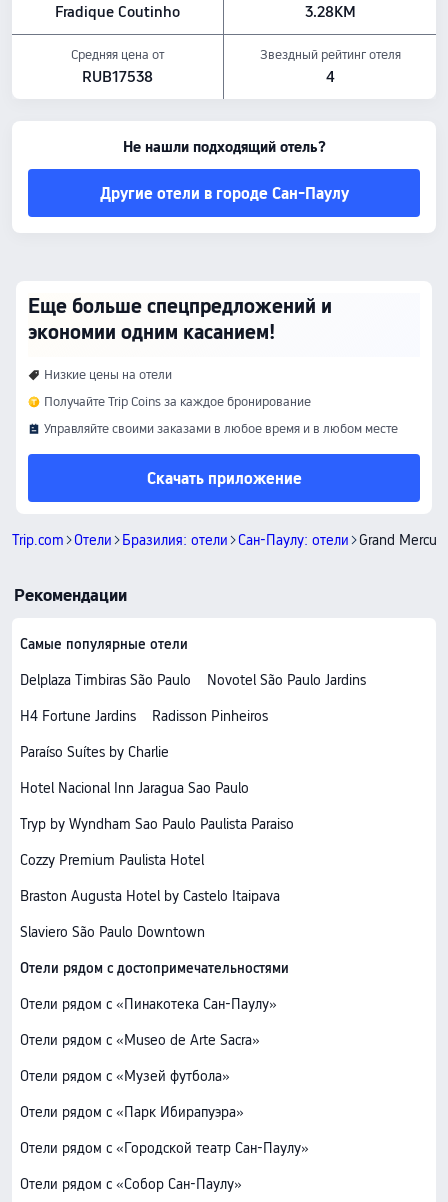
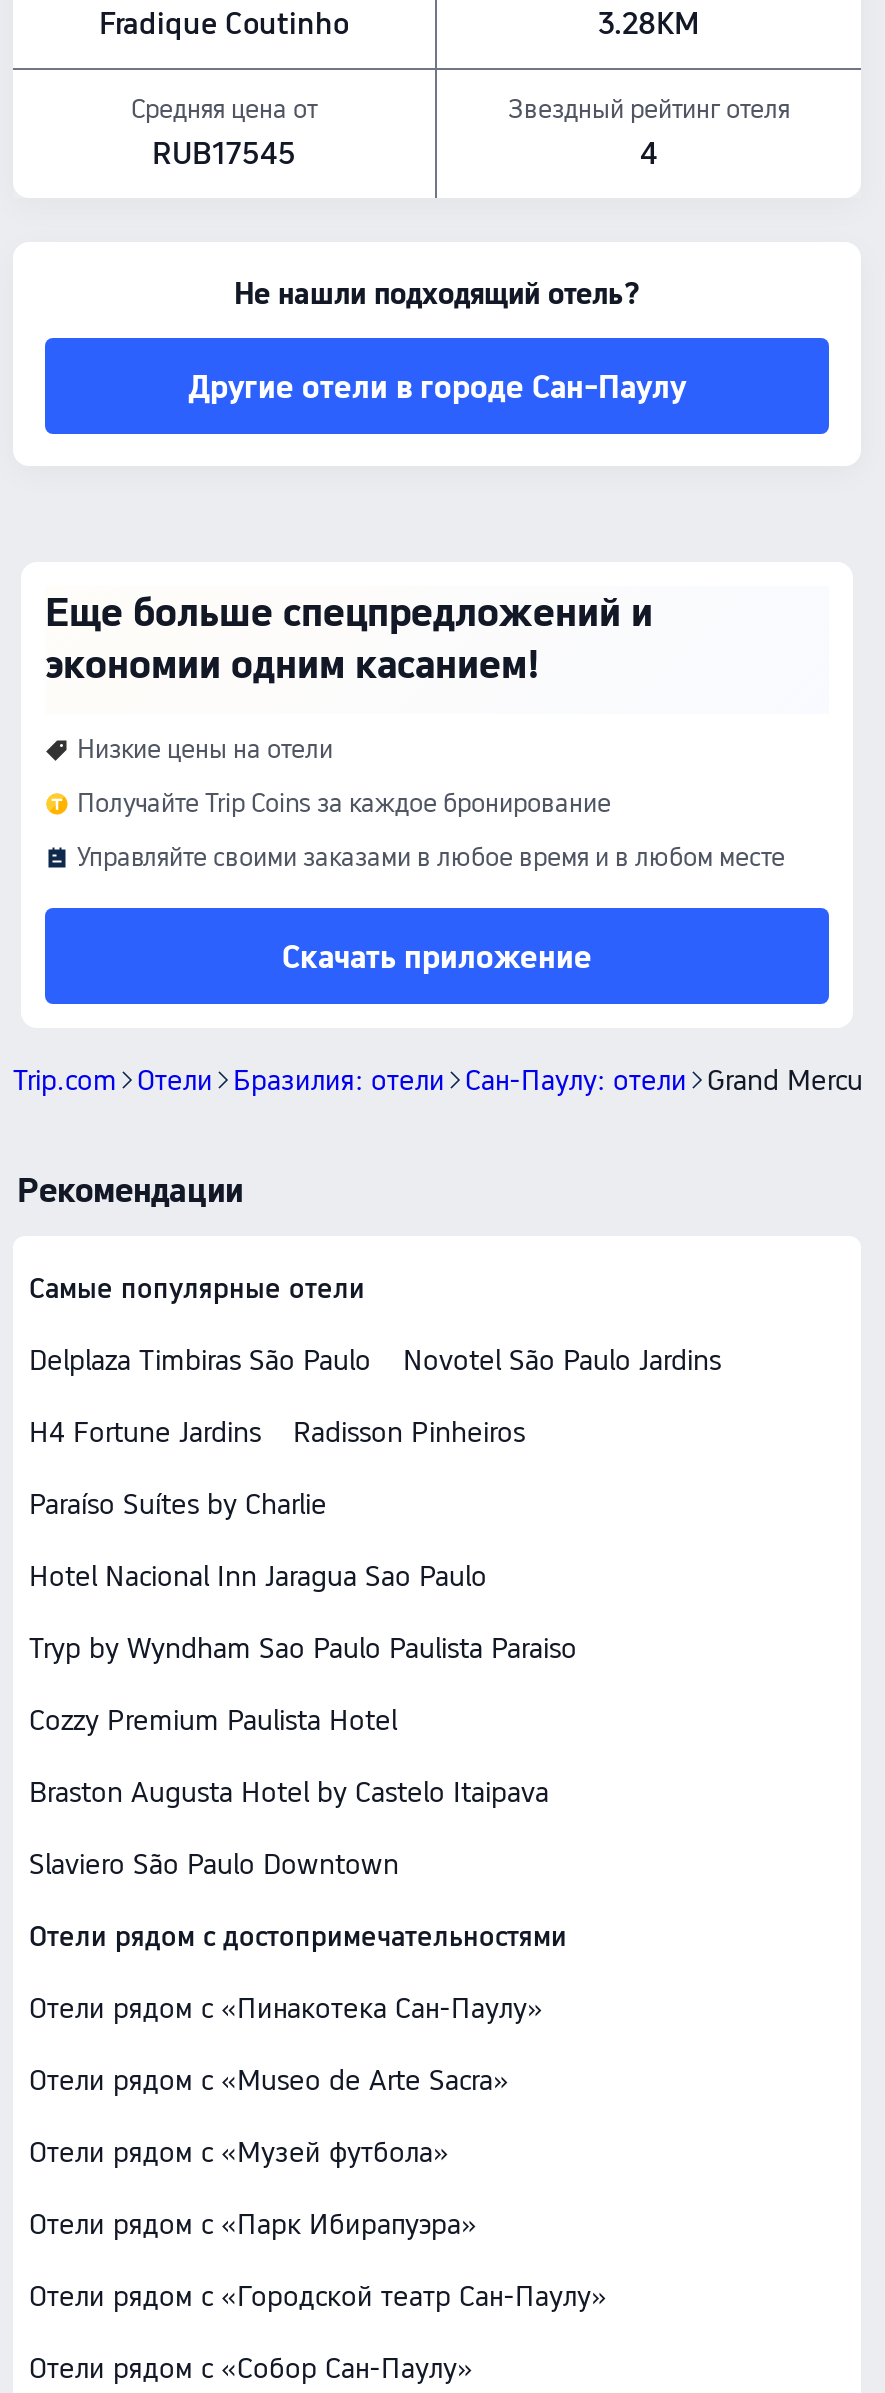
- RUB17538
+ RUB17545
